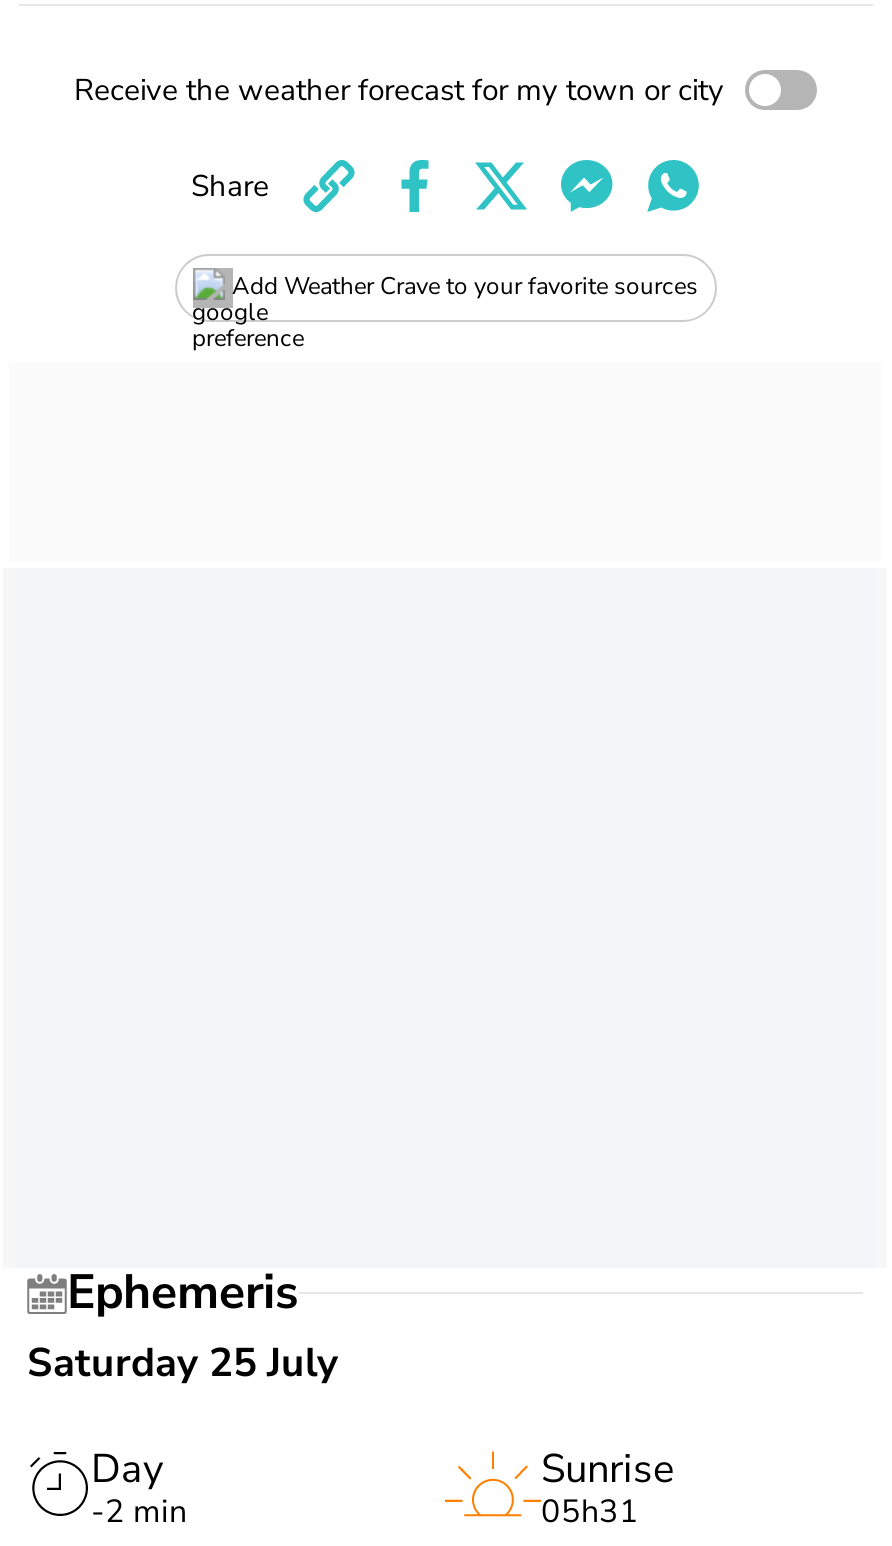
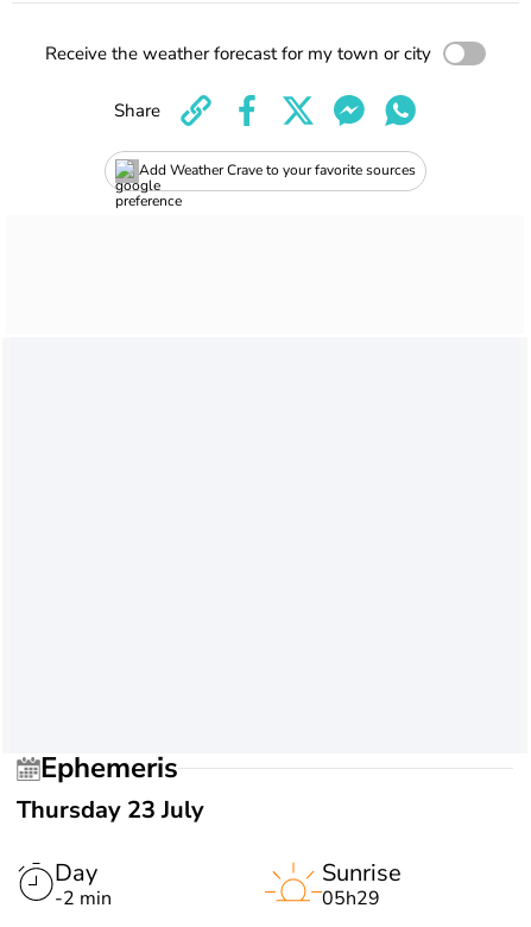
- Saturday 25 July
+ Thursday 23 July

- 05h31
+ 05h29
